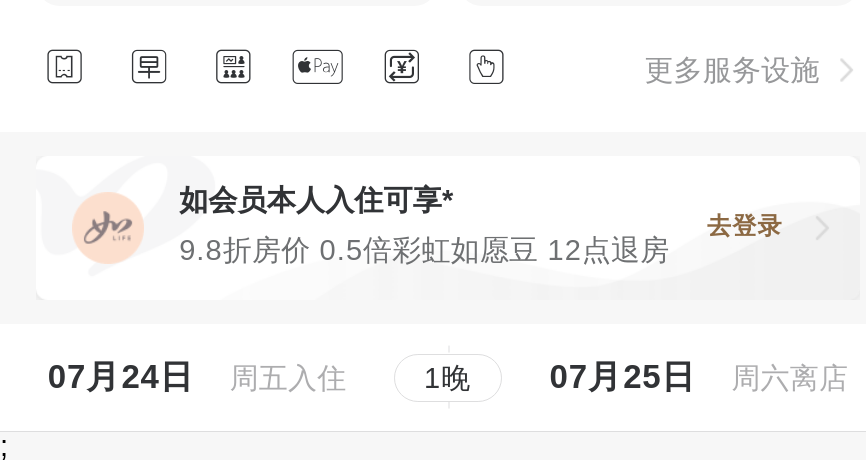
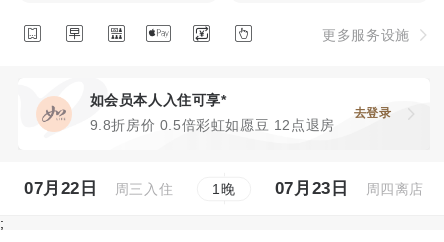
- 07月24日
+ 07月22日

- 周五入住
+ 周三入住

- 07月25日
+ 07月23日

- 周六离店
+ 周四离店
